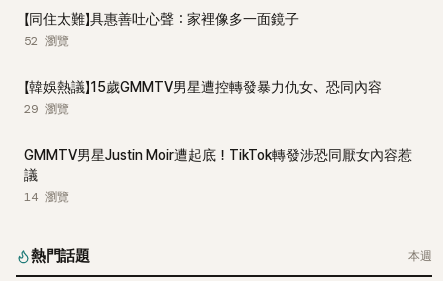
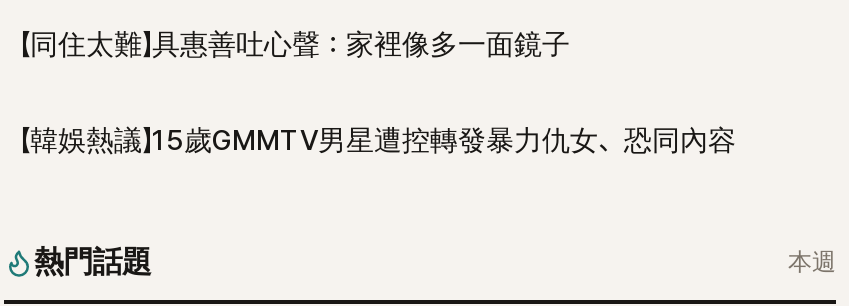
- 52 瀏覽

- 29 瀏覽
- GMMTV男星Justin Moir遭起底！TikTok轉發涉恐同厭女內容惹
- 議
- 14 瀏覽
